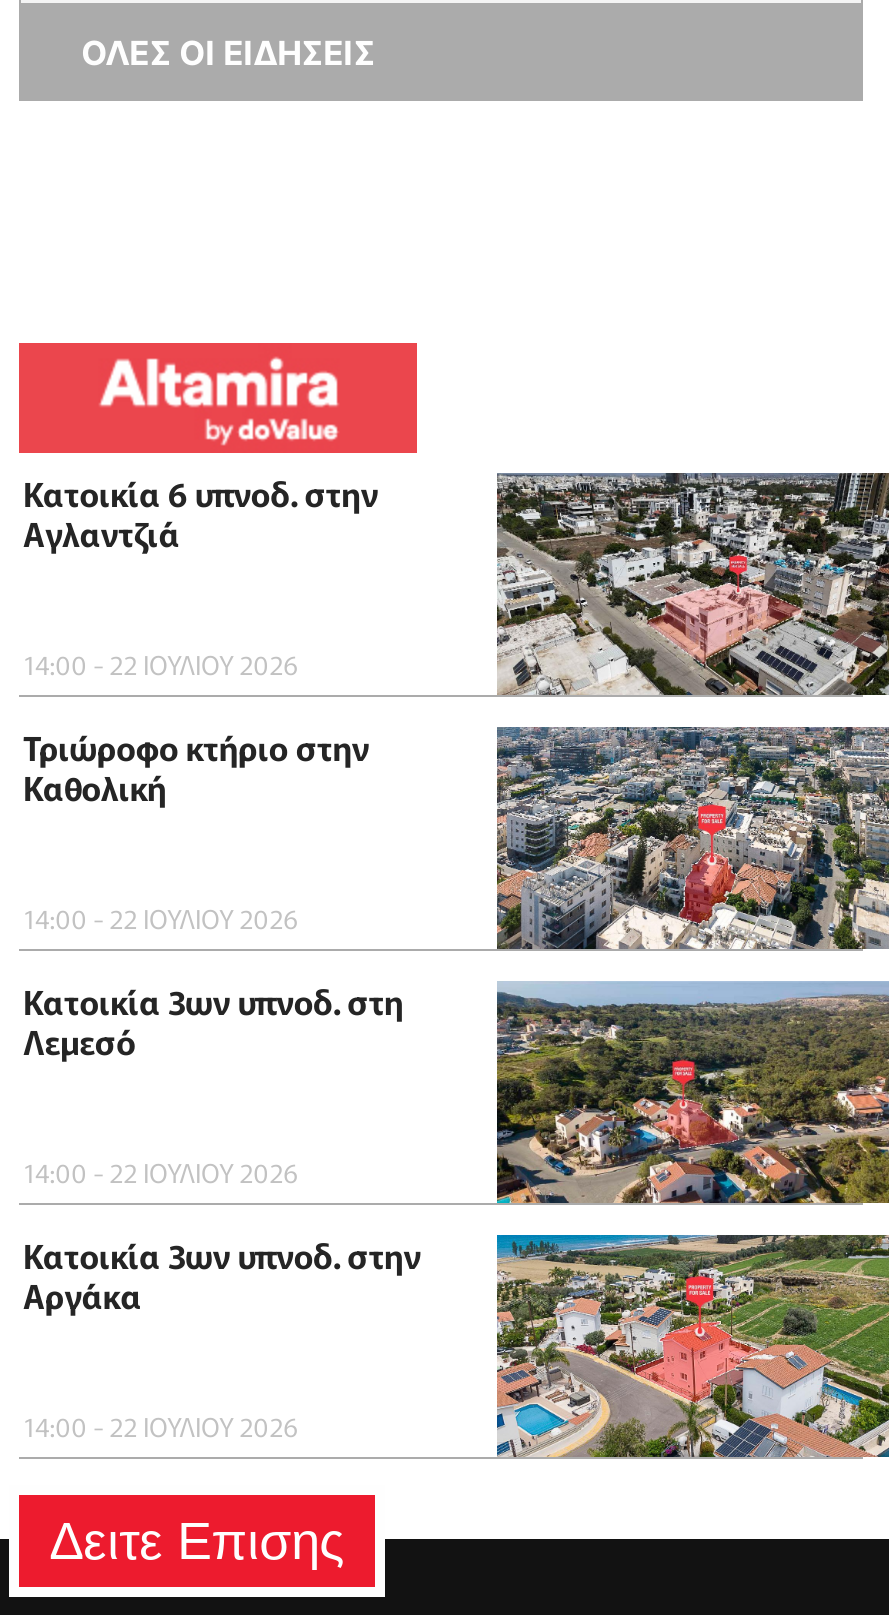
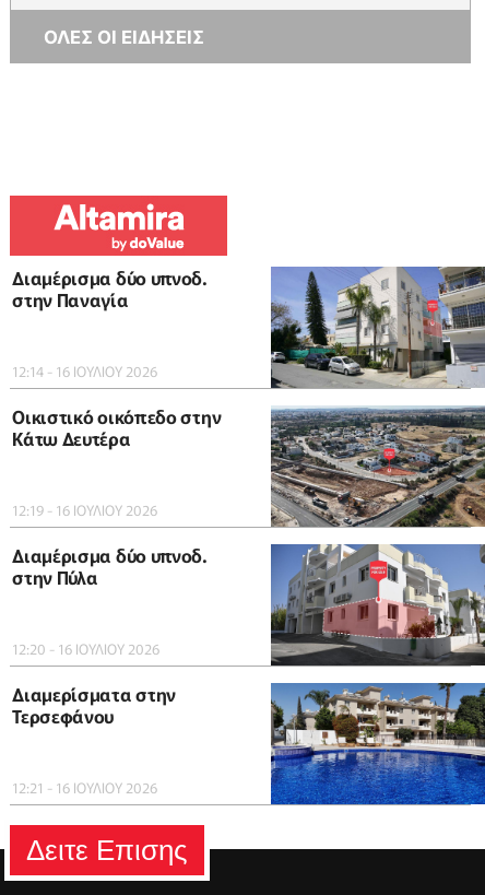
- Κατοικία 6 υπνοδ. στην
- Αγλαντζιά
+ Διαμέρισμα δύο υπνοδ.
+ στην Παναγία

- [image]
+ [image]

- 14:00 - 22 ΙΟΥΛΙΟΥ 2026
+ 12:14 - 16 ΙΟΥΛΙΟΥ 2026

- Τριώροφο κτήριο στην
- Καθολική
+ Οικιστικό οικόπεδο στην
+ Κάτω Δευτέρα

- [image]
+ [image]

- 14:00 - 22 ΙΟΥΛΙΟΥ 2026
+ 12:19 - 16 ΙΟΥΛΙΟΥ 2026

- Κατοικία 3ων υπνοδ. στη
- Λεμεσό
+ Διαμέρισμα δύο υπνοδ.
+ στην Πύλα

- [image]
+ [image]

- 14:00 - 22 ΙΟΥΛΙΟΥ 2026
+ 12:20 - 16 ΙΟΥΛΙΟΥ 2026

- Κατοικία 3ων υπνοδ. στην
- Αργάκα
+ Διαμερίσματα στην
+ Τερσεφάνου

- [image]
+ [image]

- 14:00 - 22 ΙΟΥΛΙΟΥ 2026
+ 12:21 - 16 ΙΟΥΛΙΟΥ 2026
